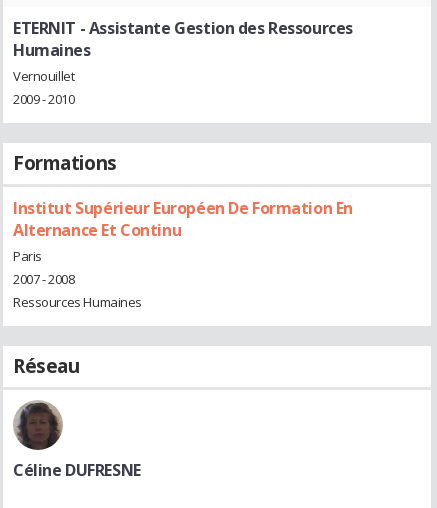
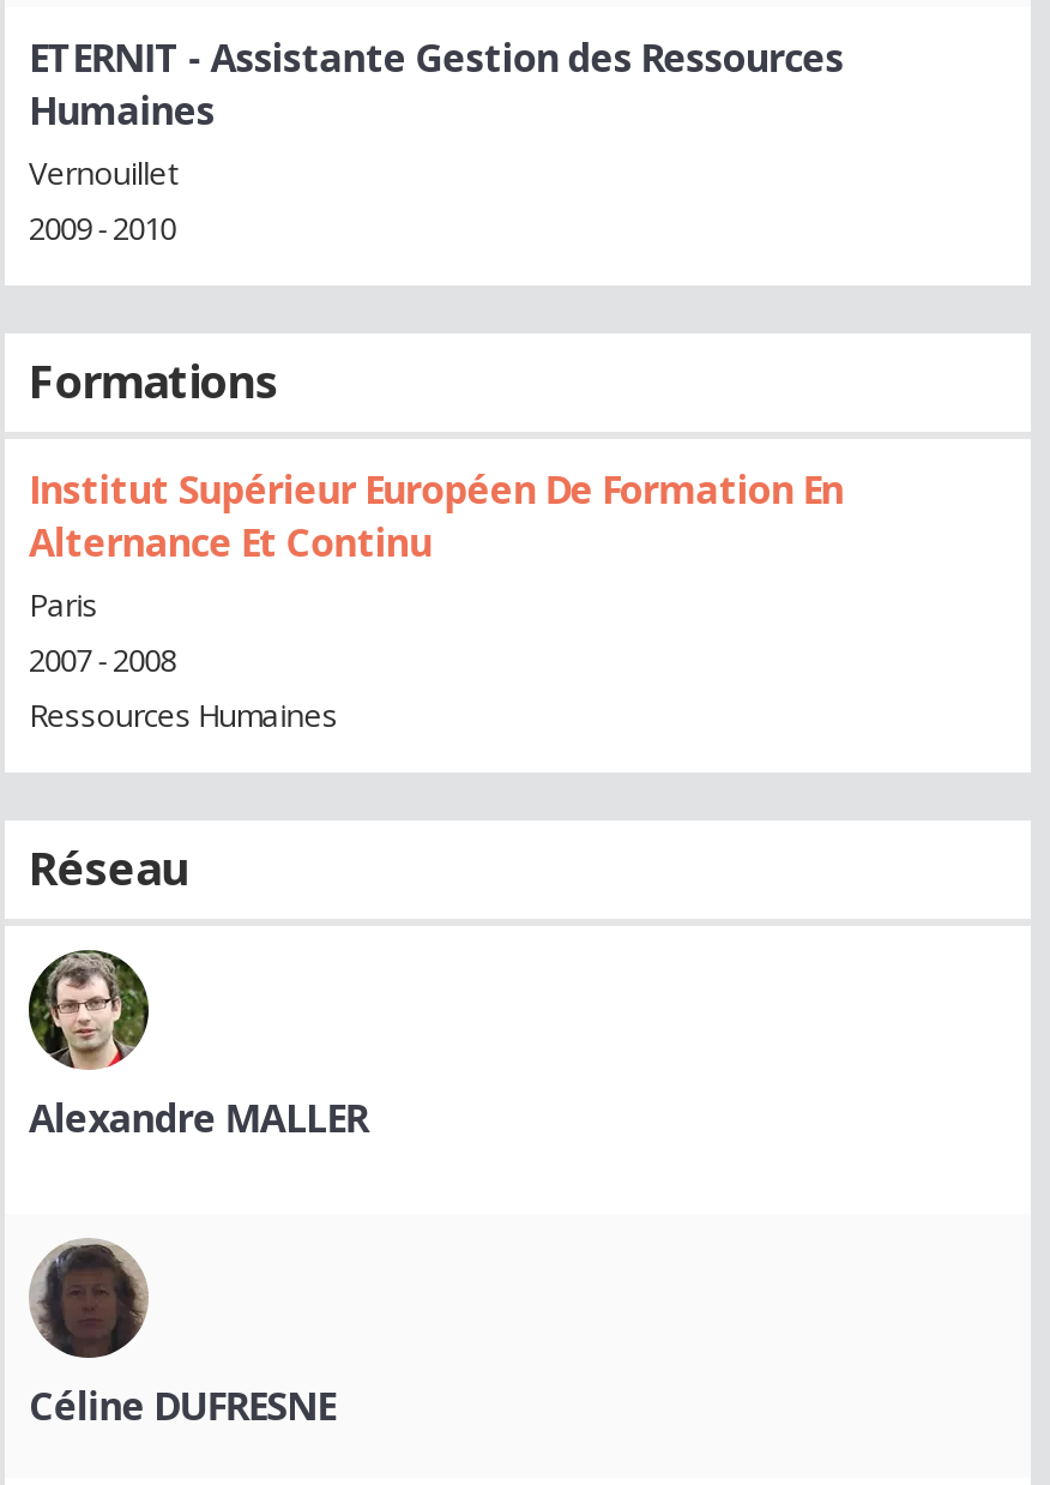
+ [image]
+ Alexandre MALLER
